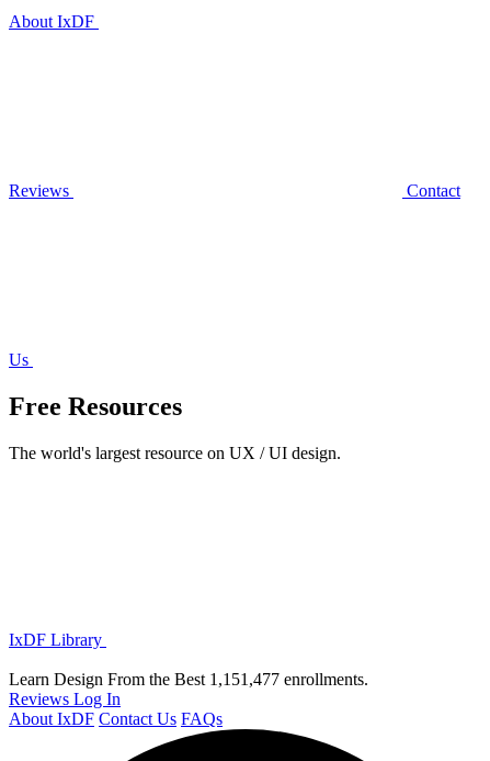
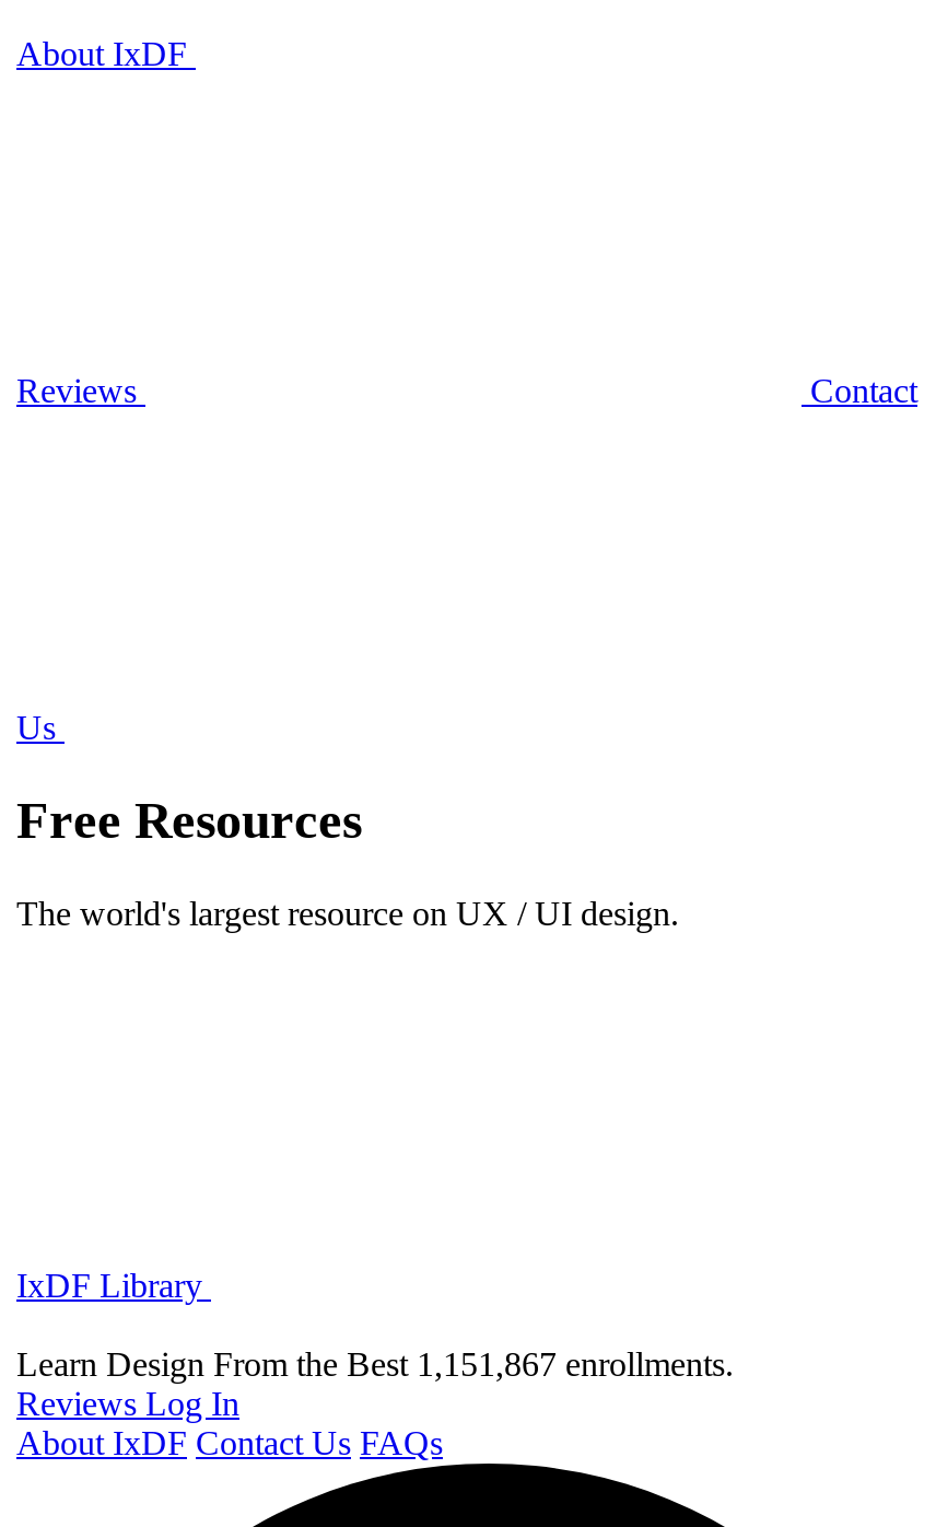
- Learn Design From the Best 1,151,477 enrollments.
+ Learn Design From the Best 1,151,867 enrollments.
